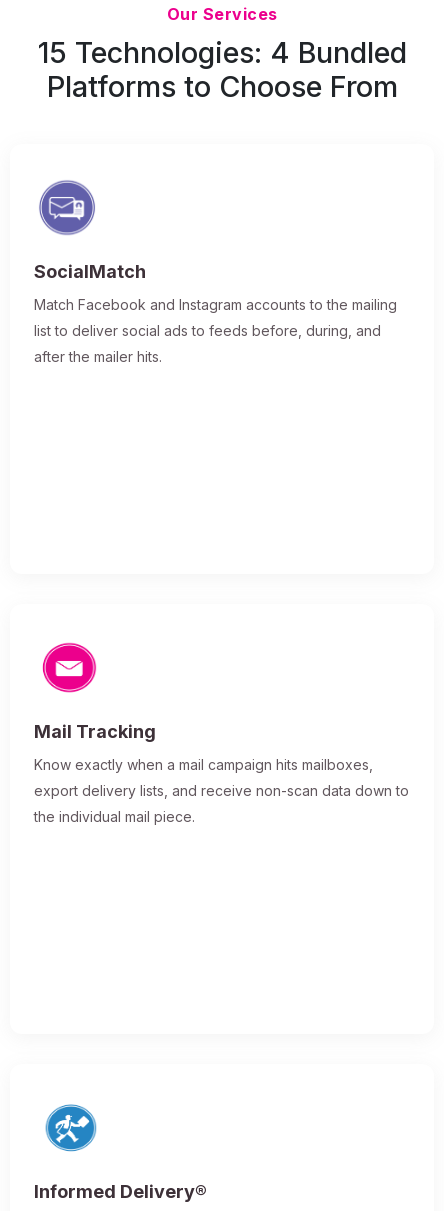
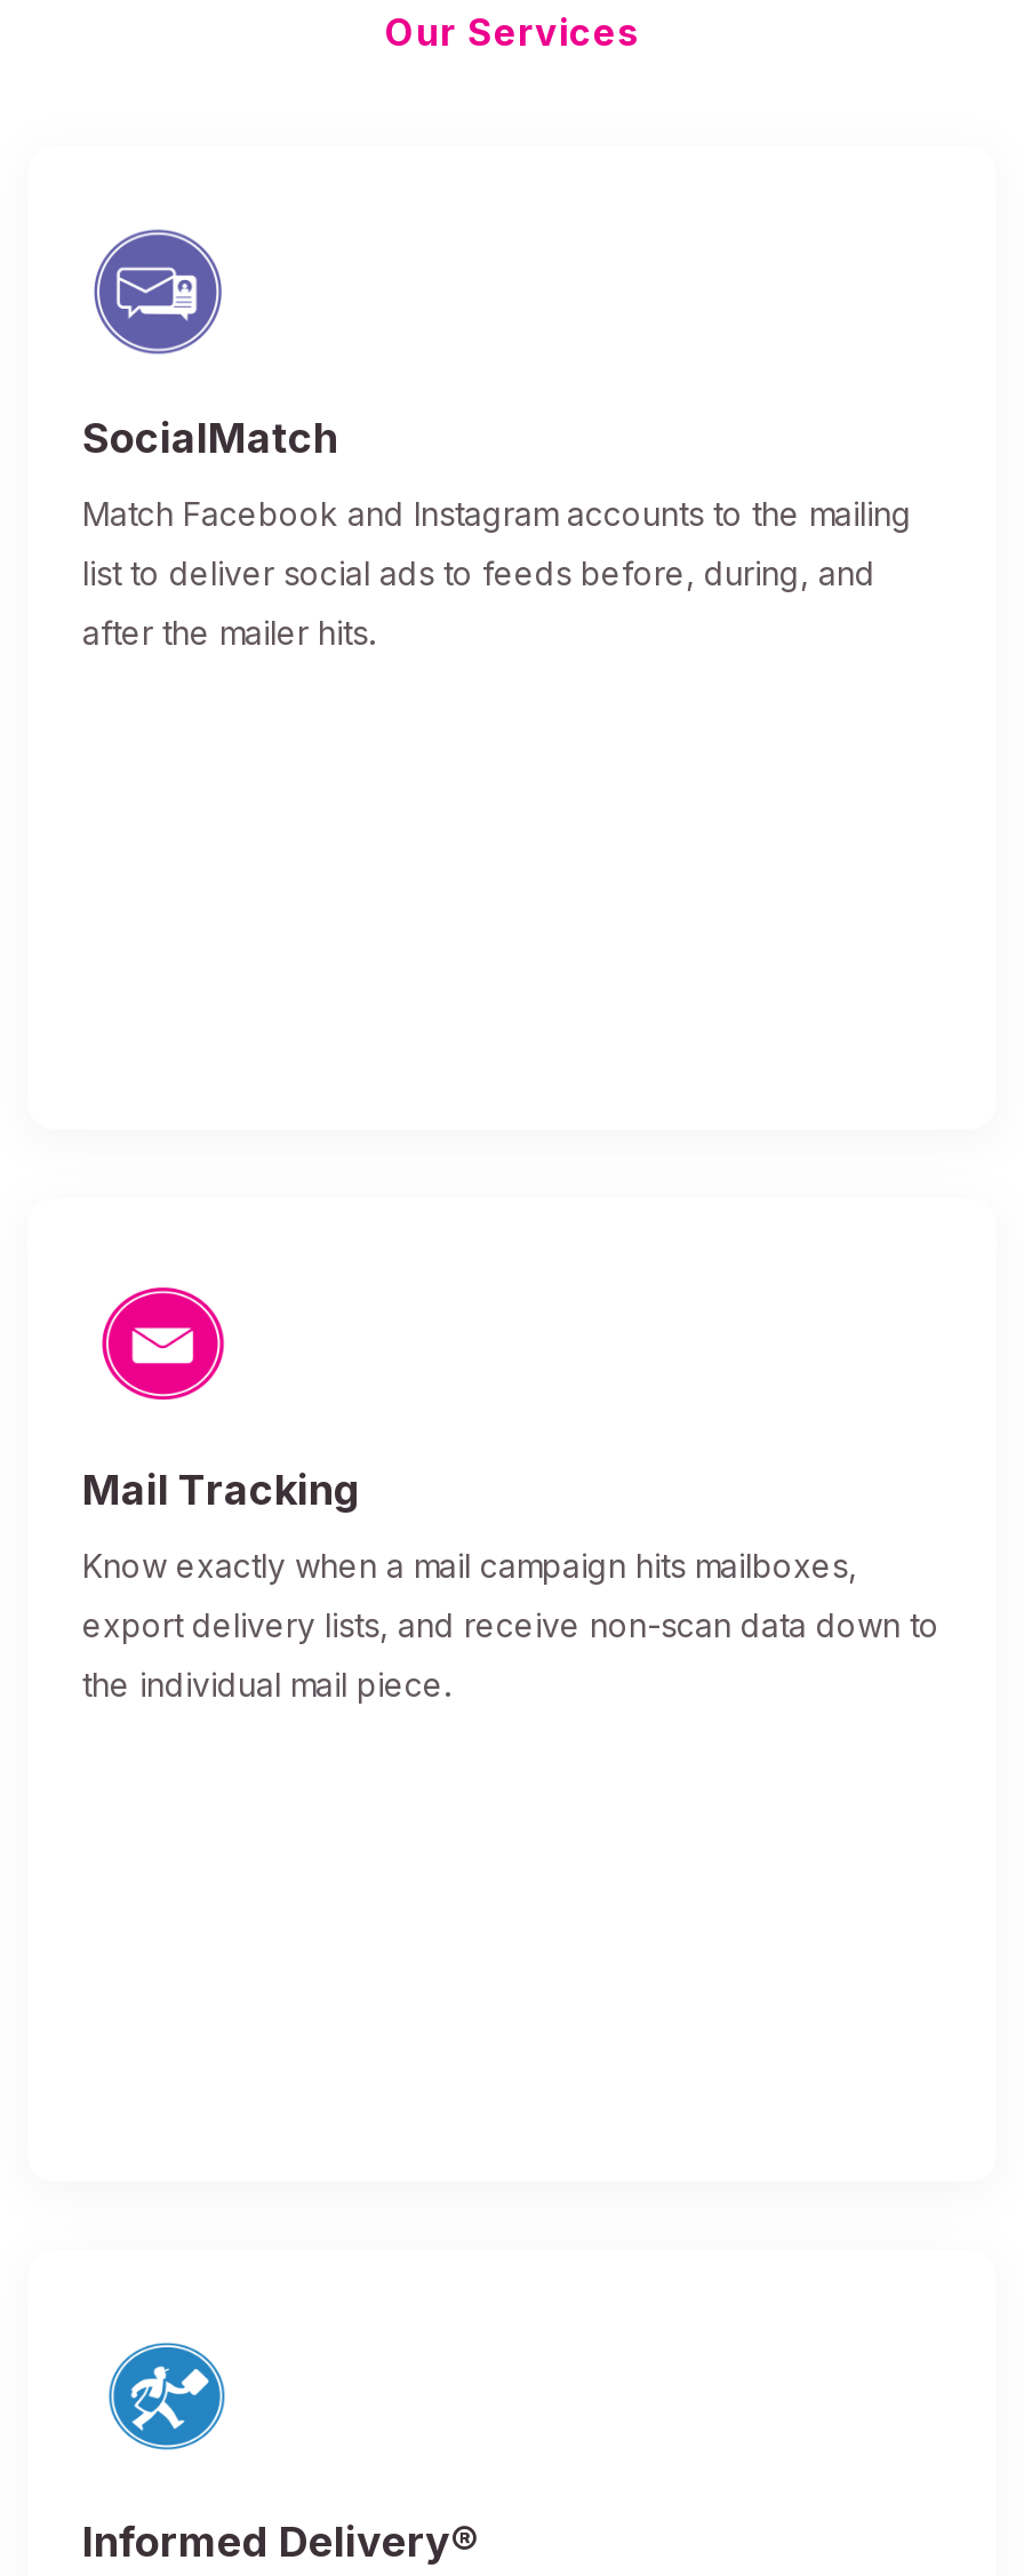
- 15 Technologies: 4 Bundled
- Platforms to Choose From
